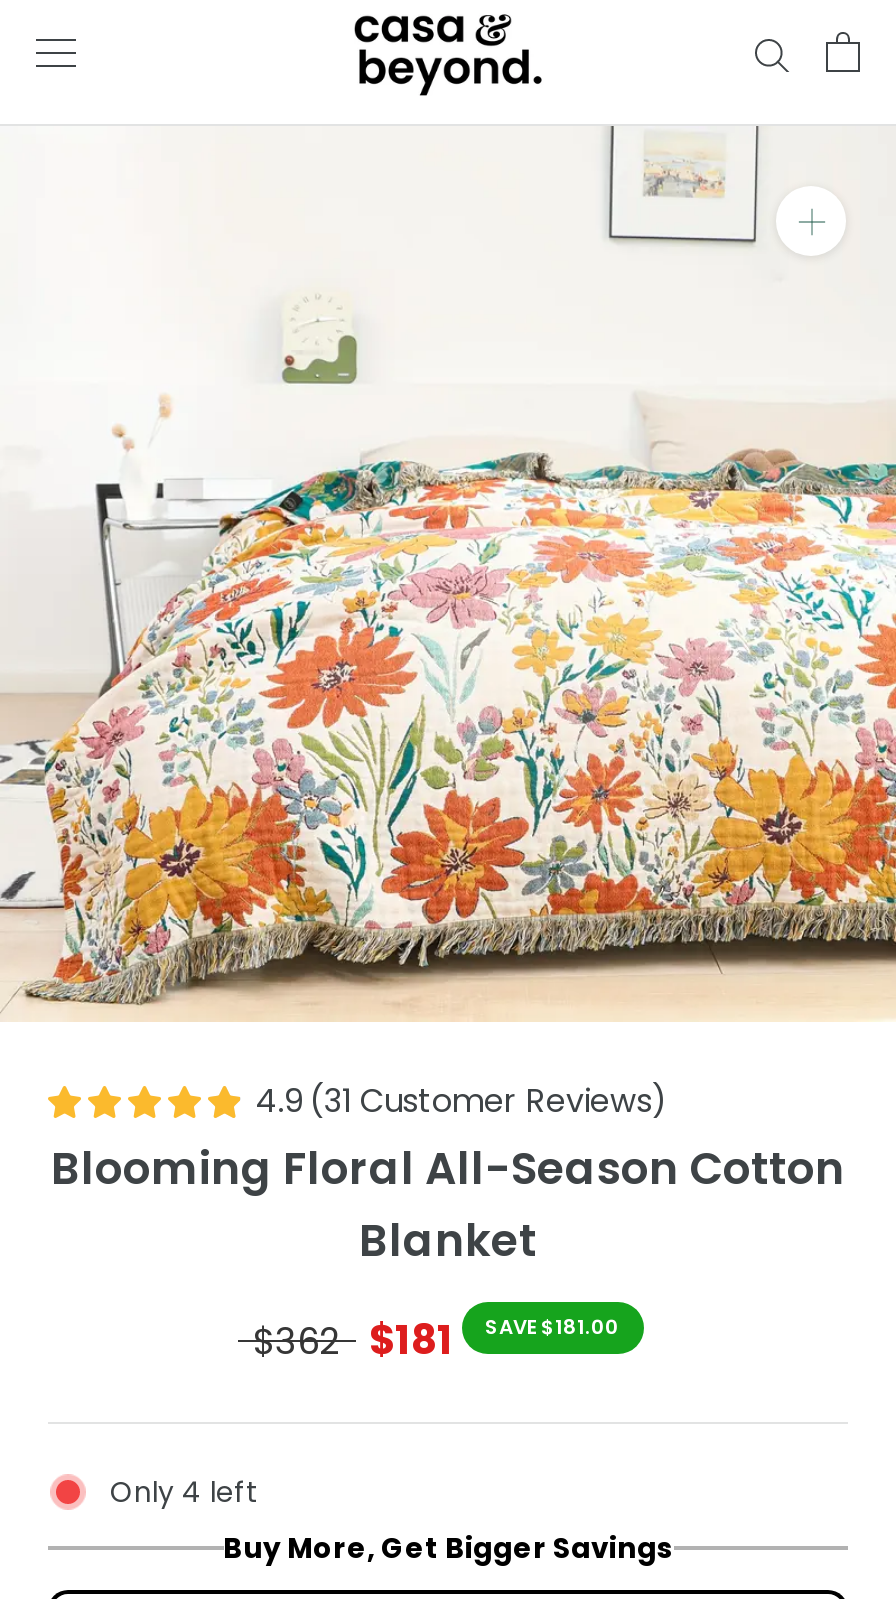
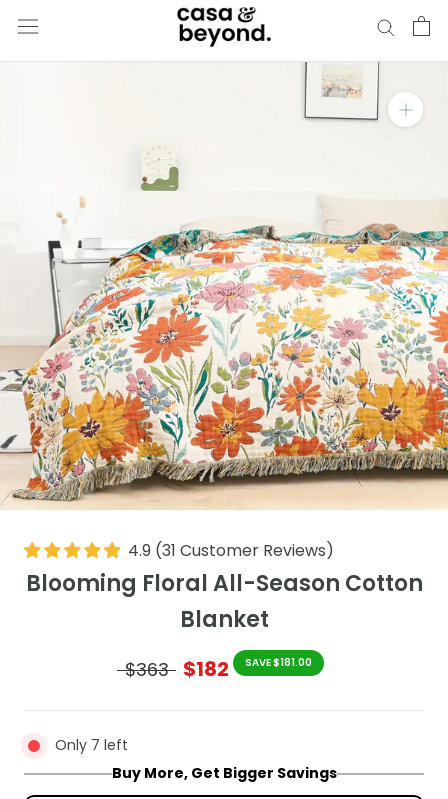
- $362 $181 SAVE $181.00
+ $363 $182 SAVE $181.00

- Only 4 left
+ Only 7 left
